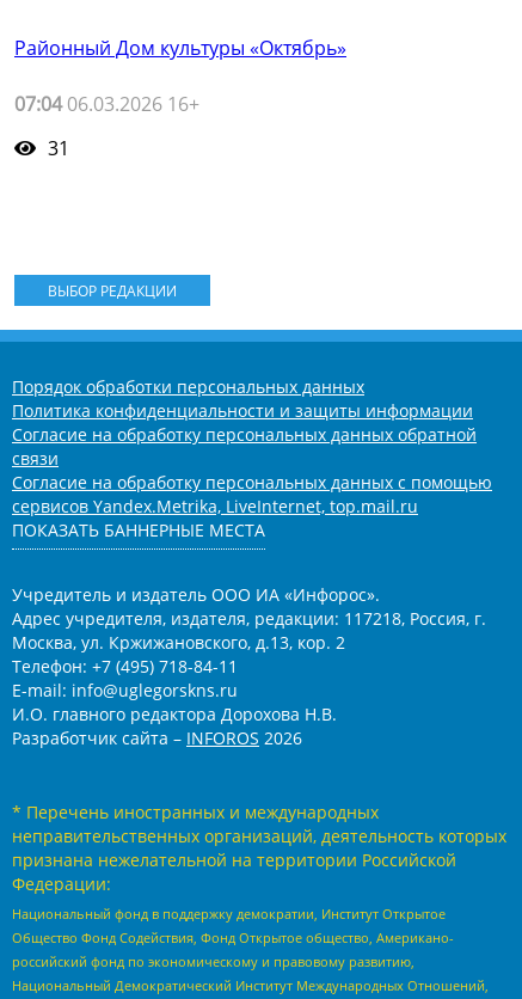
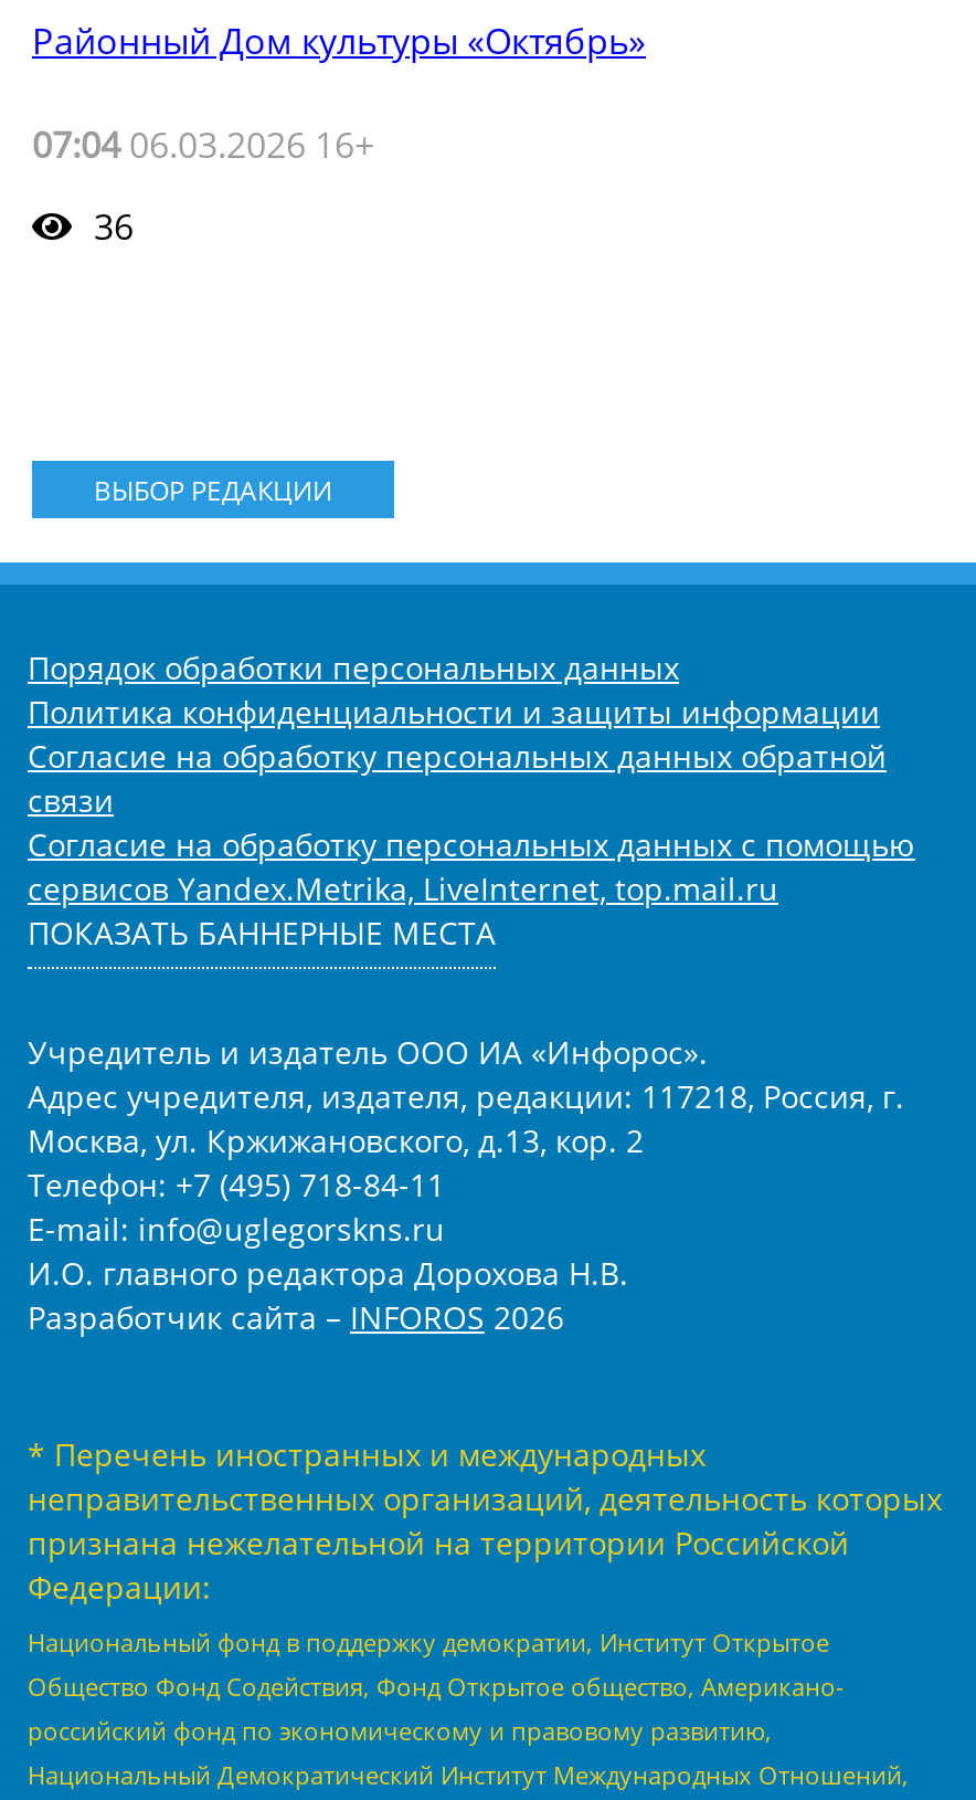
- 31
+ 36
